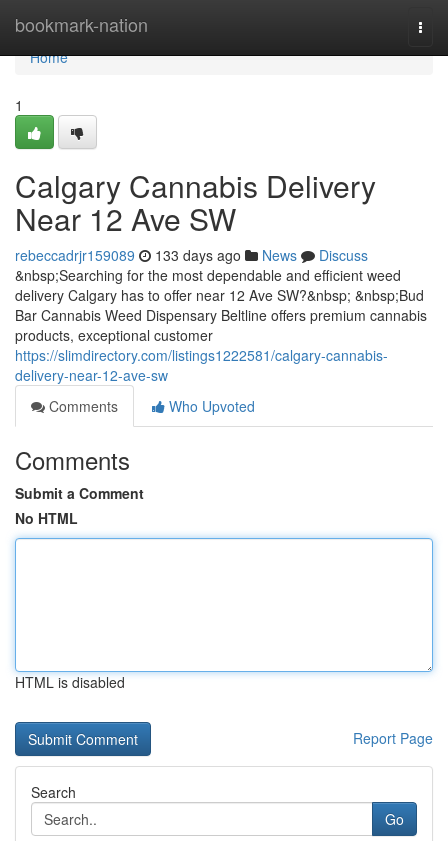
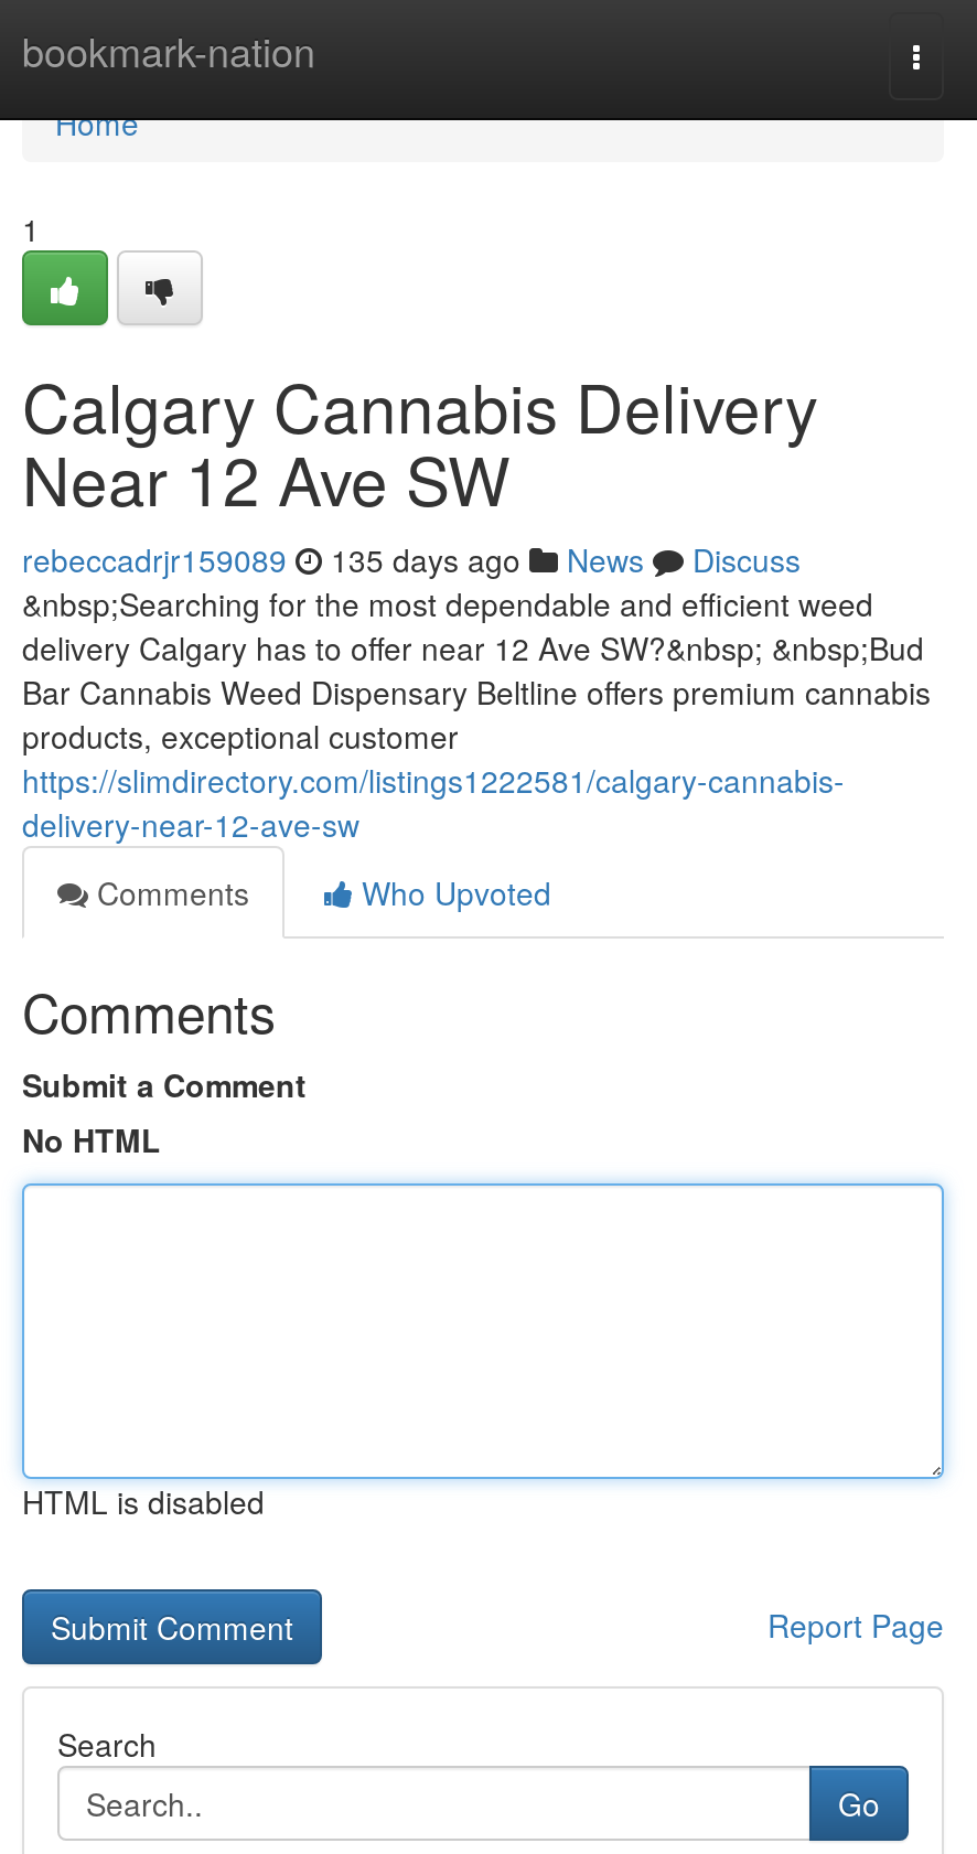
- rebeccadrjr159089 133 days ago News Discuss
+ rebeccadrjr159089 135 days ago News Discuss
